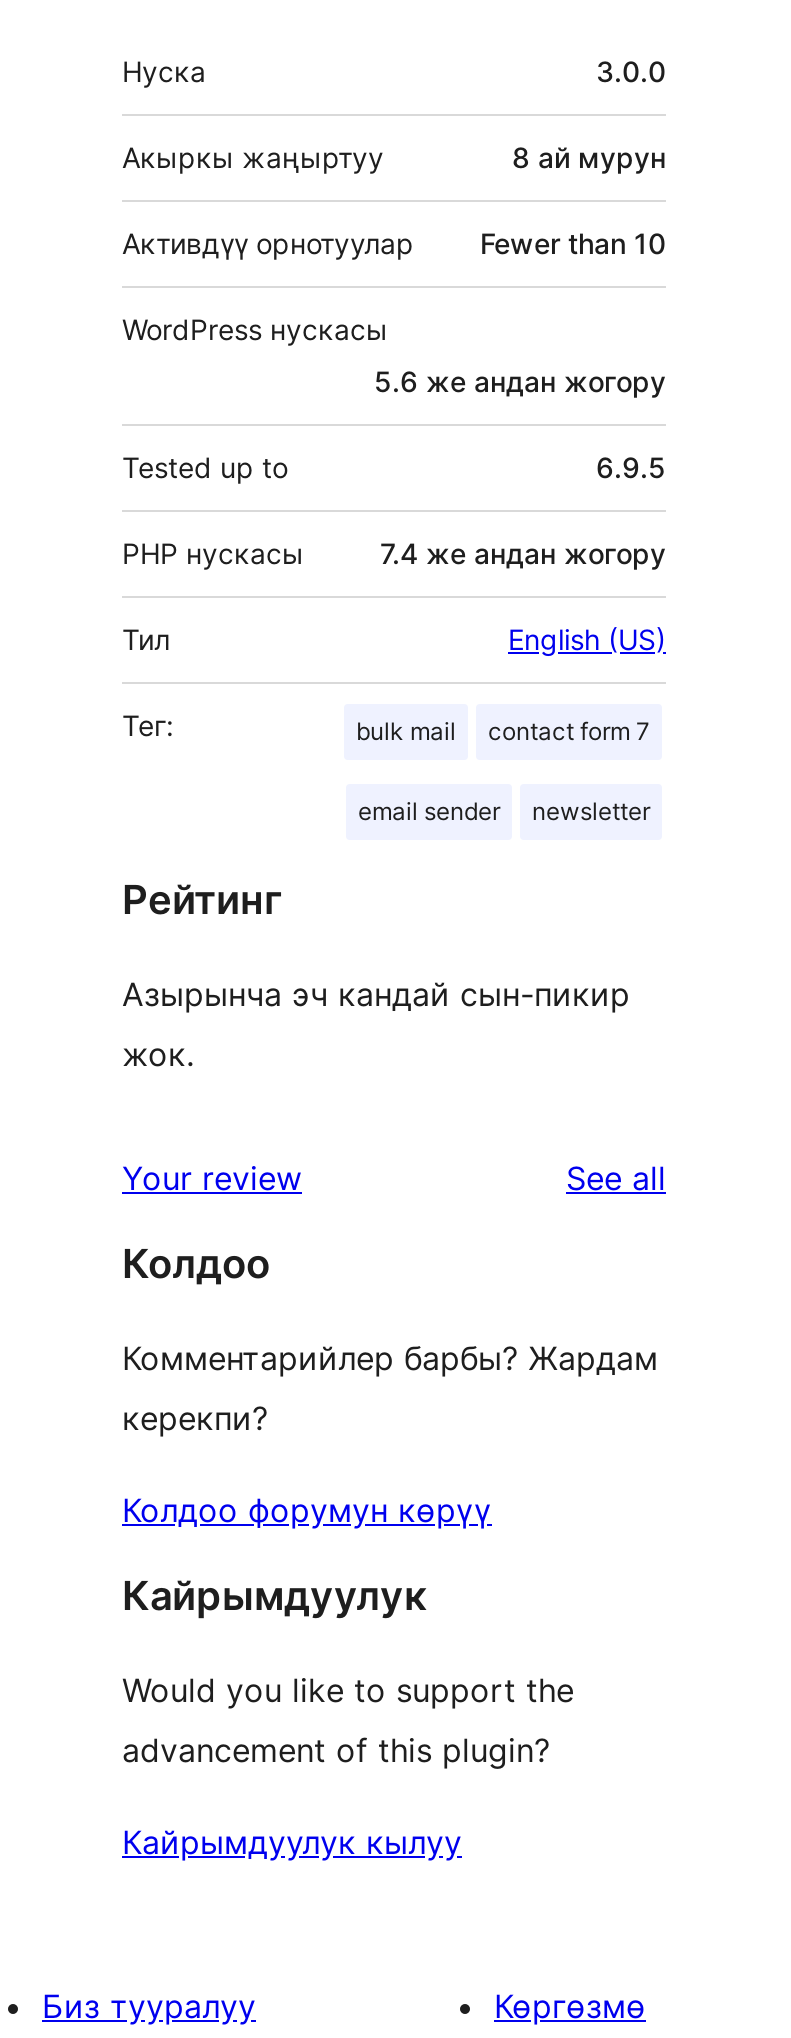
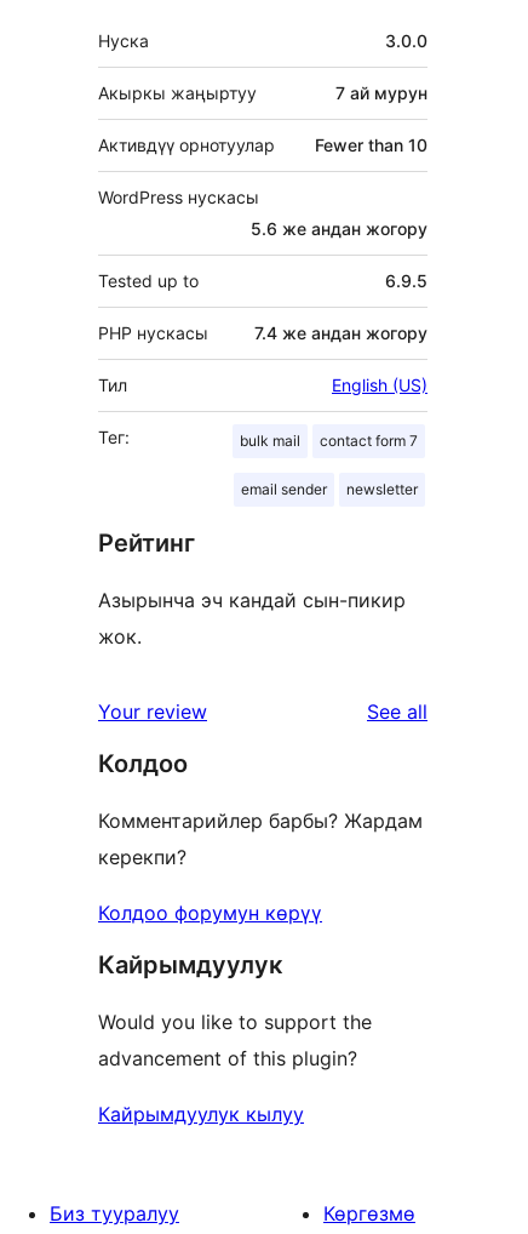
- 8 ай мурун
+ 7 ай мурун
